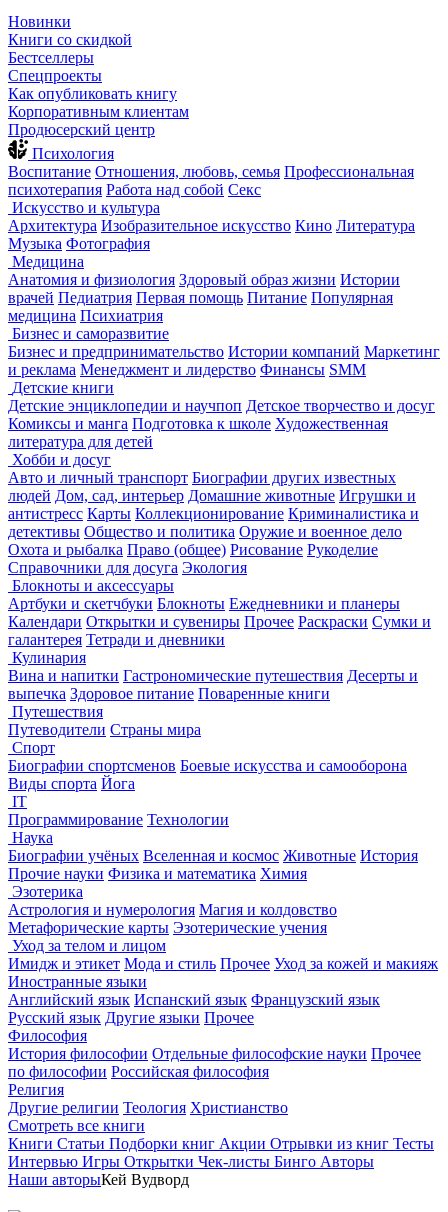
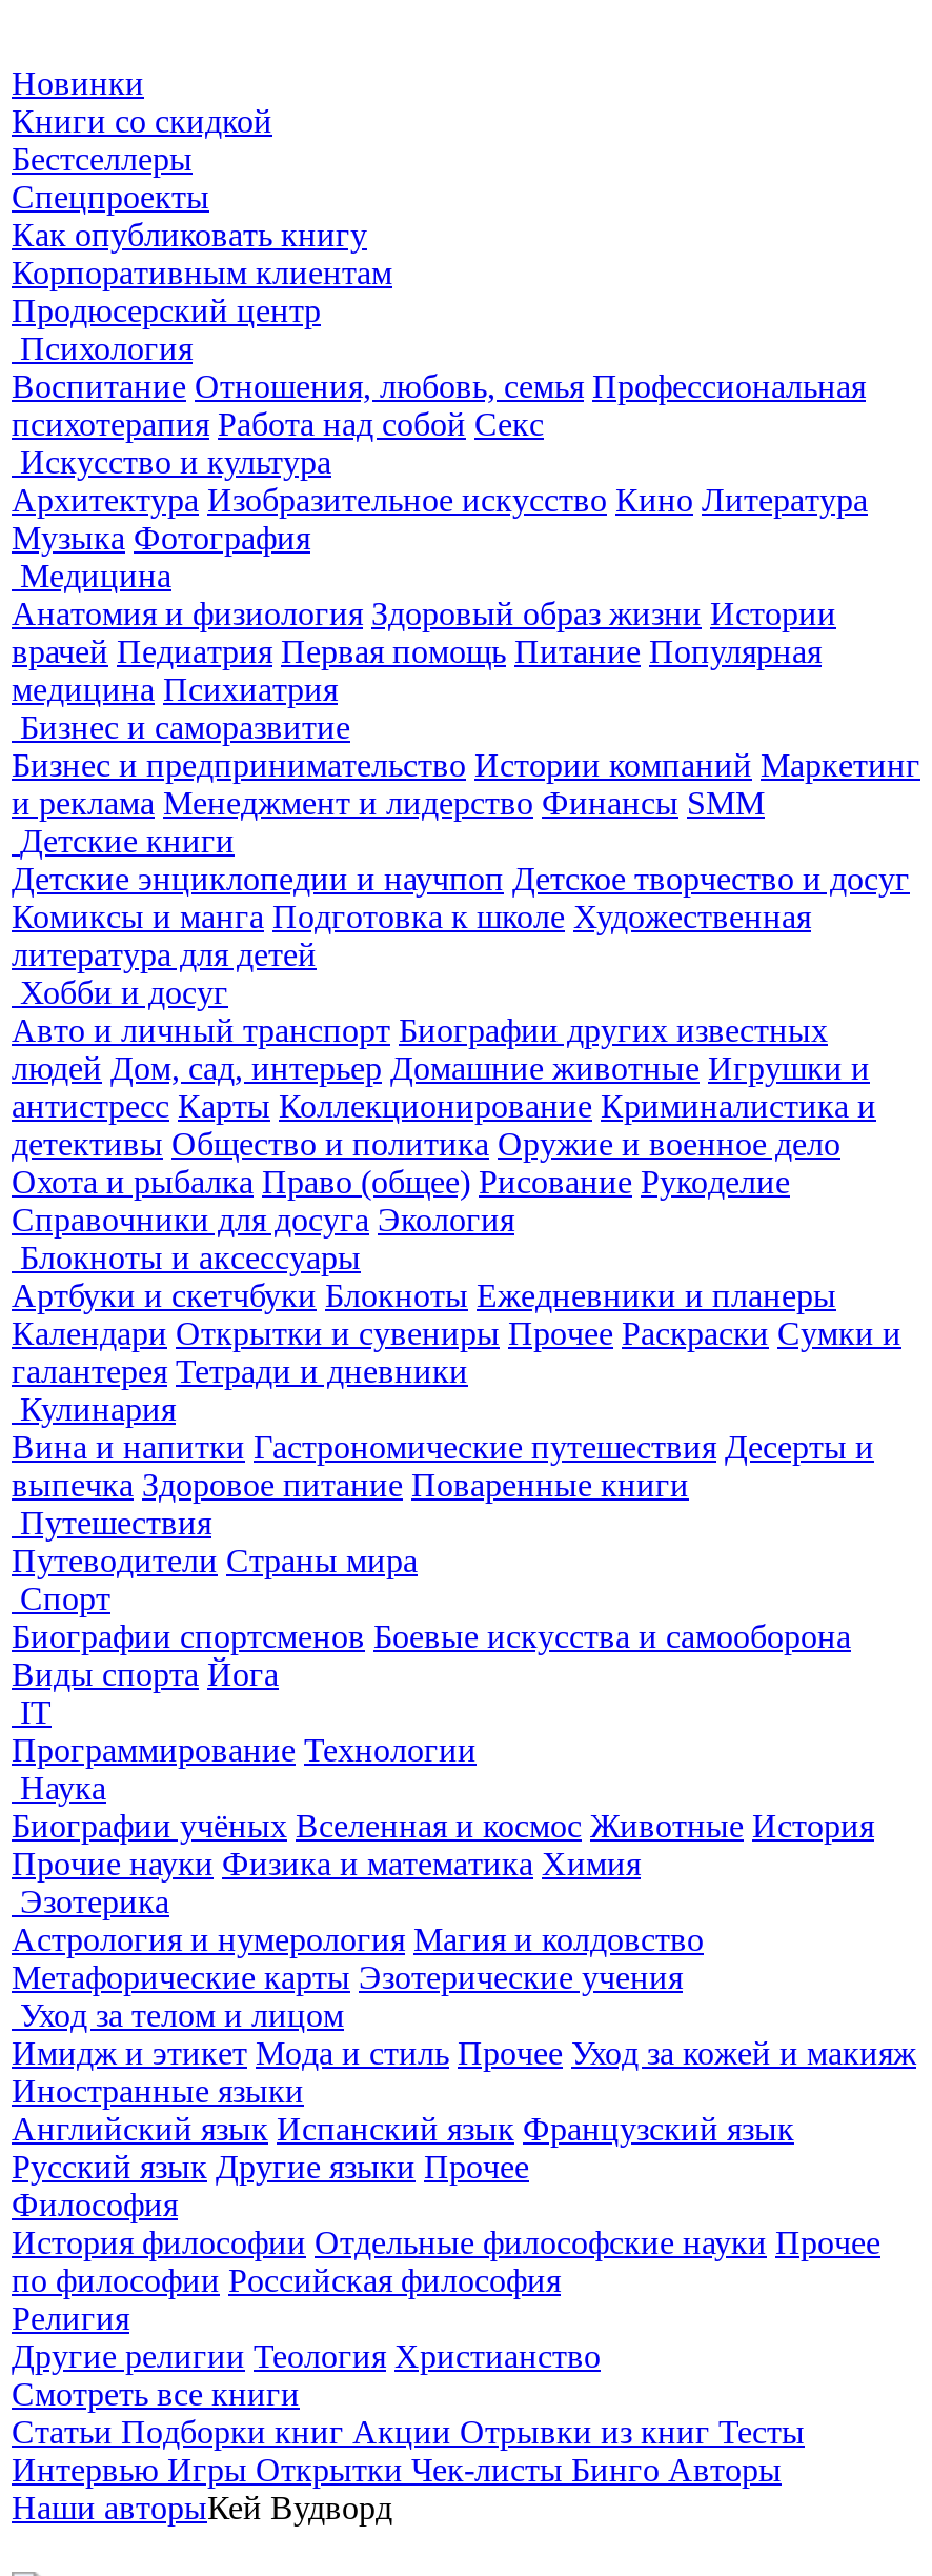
- Книги Статьи Подборки книг Акции Отрывки из книг Тесты
+ Статьи Подборки книг Акции Отрывки из книг Тесты
